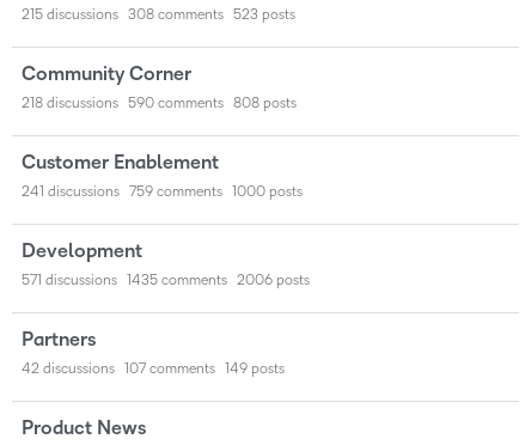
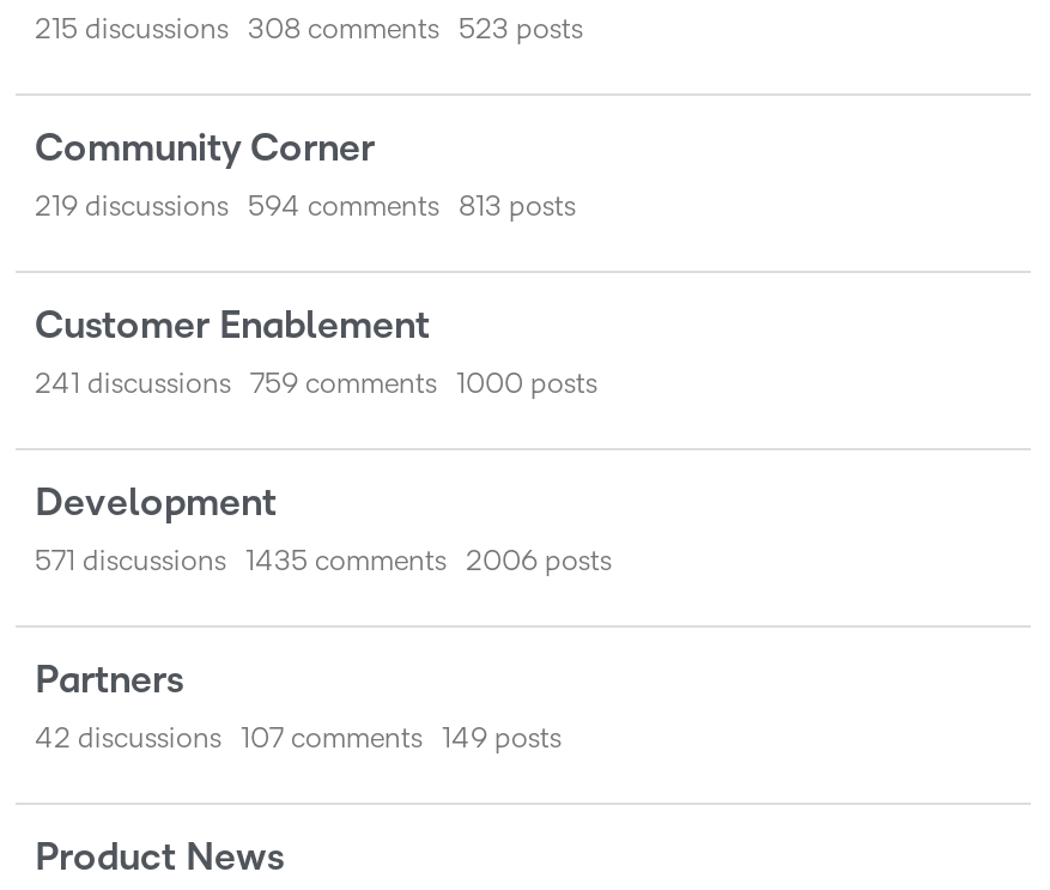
- 218 discussions
+ 219 discussions

- 590 comments
+ 594 comments

- 808 posts
+ 813 posts
